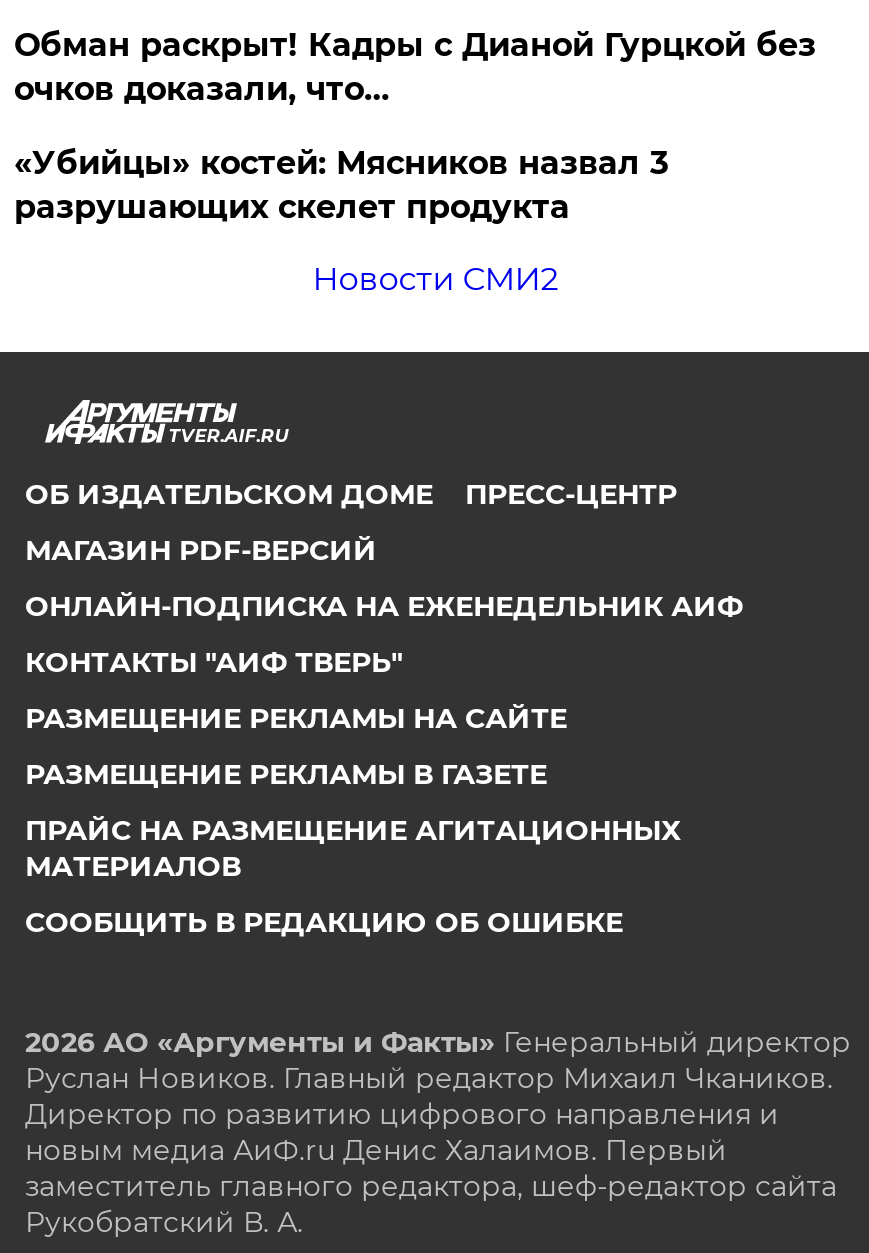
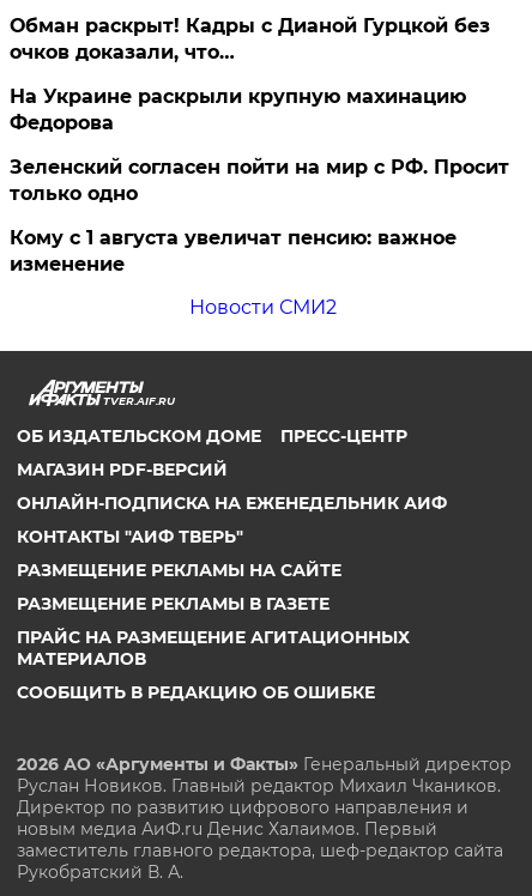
- «Убийцы» костей: Мясников назвал 3
- разрушающих скелет продукта
+ На Украине раскрыли крупную махинацию
+ Федорова
+ Зеленский согласен пойти на мир с РФ. Просит
+ только одно
+ Кому с 1 августа увеличат пенсию: важное
+ изменение
